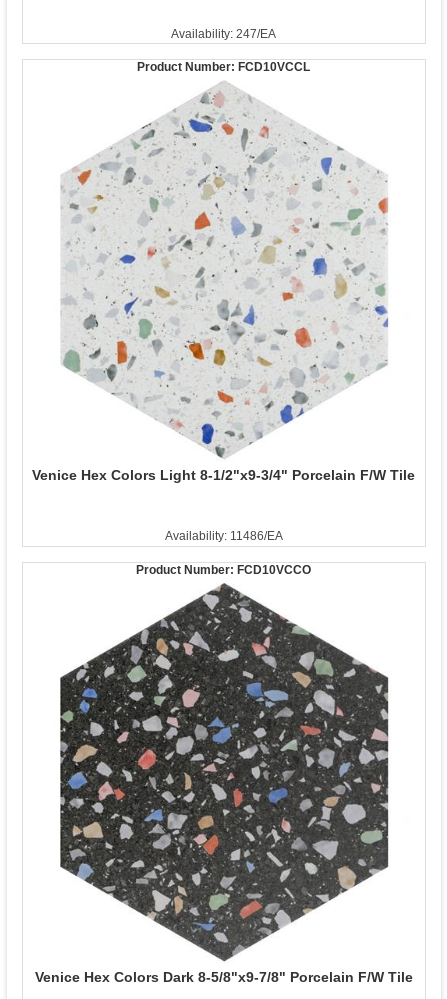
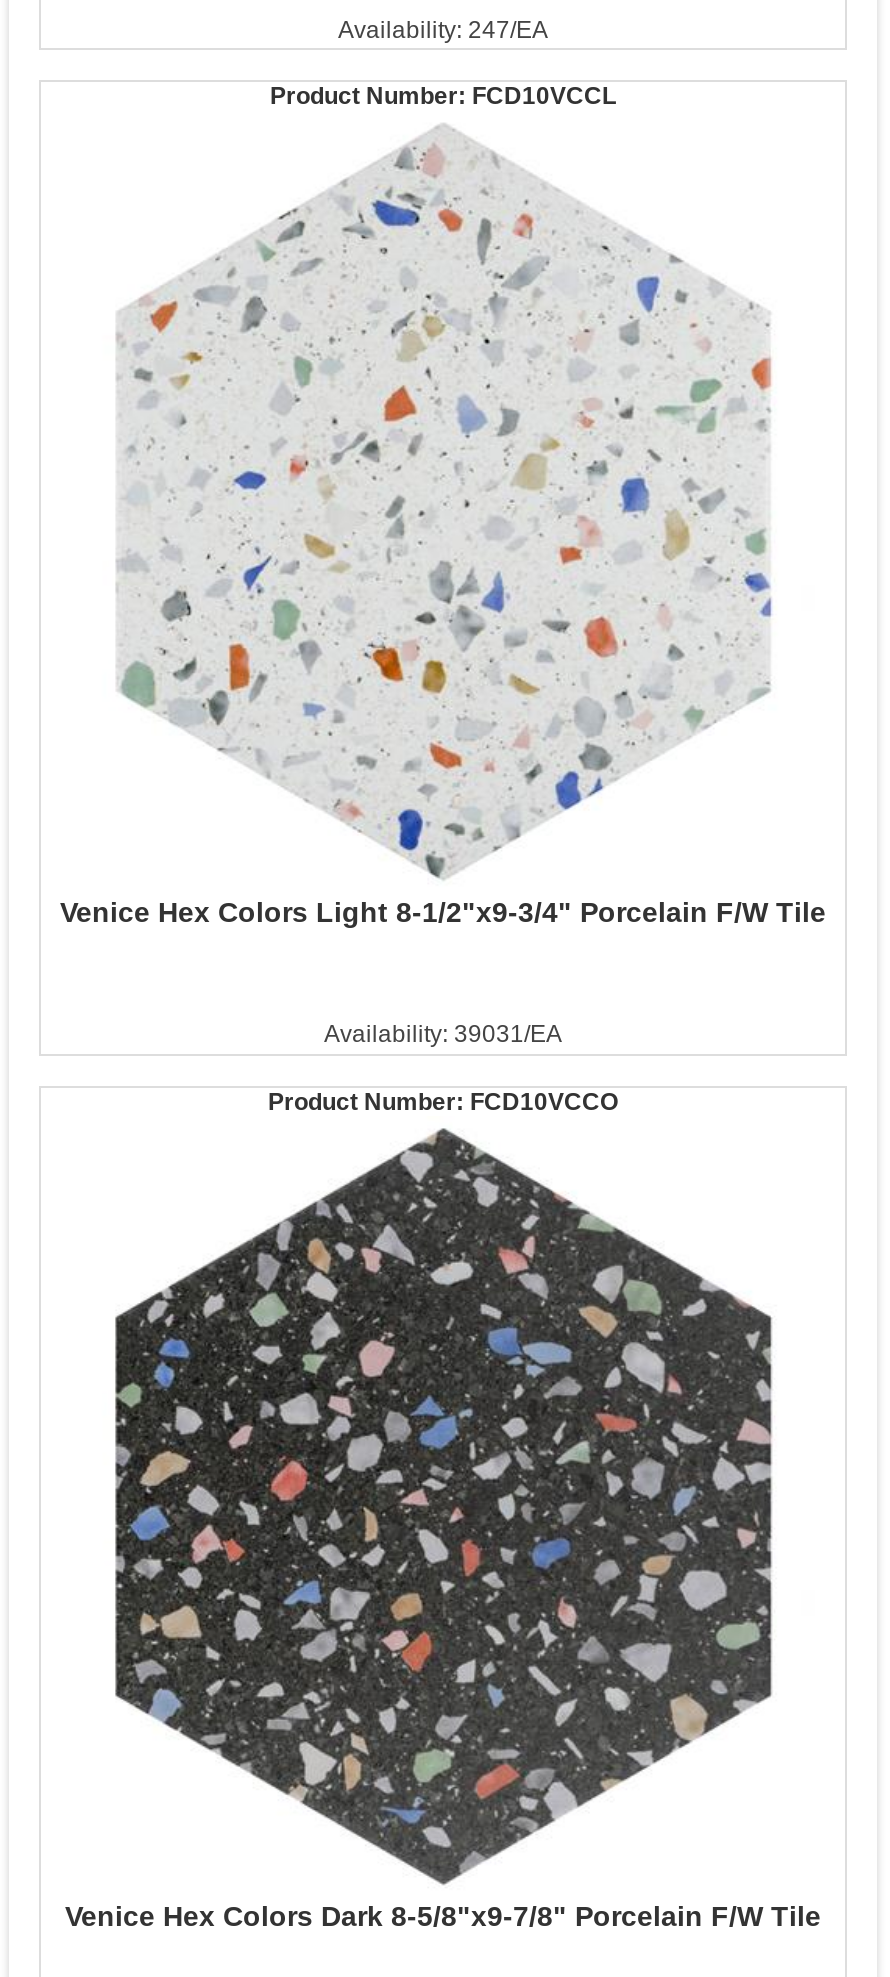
- Availability: 11486/EA
+ Availability: 39031/EA
